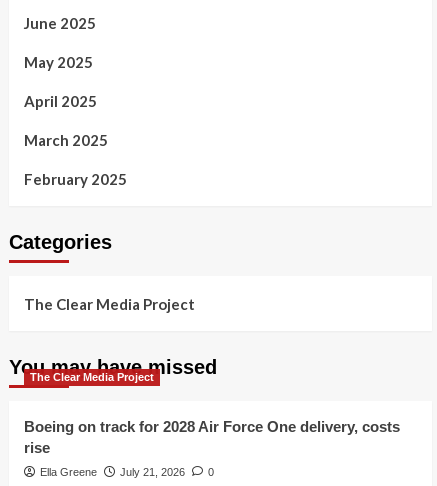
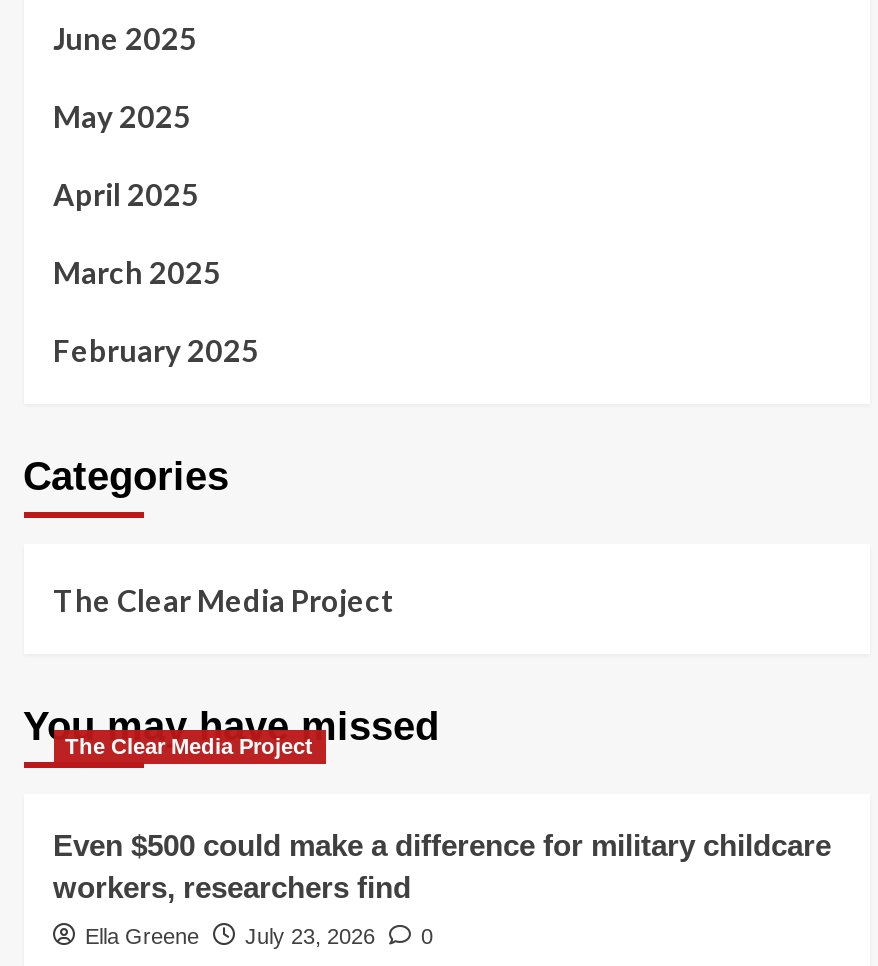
- Boeing on track for 2028 Air Force One delivery, costs
- rise
+ Even $500 could make a difference for military childcare
+ workers, researchers find

- Ella Greene July 21, 2026 0
+ Ella Greene July 23, 2026 0
